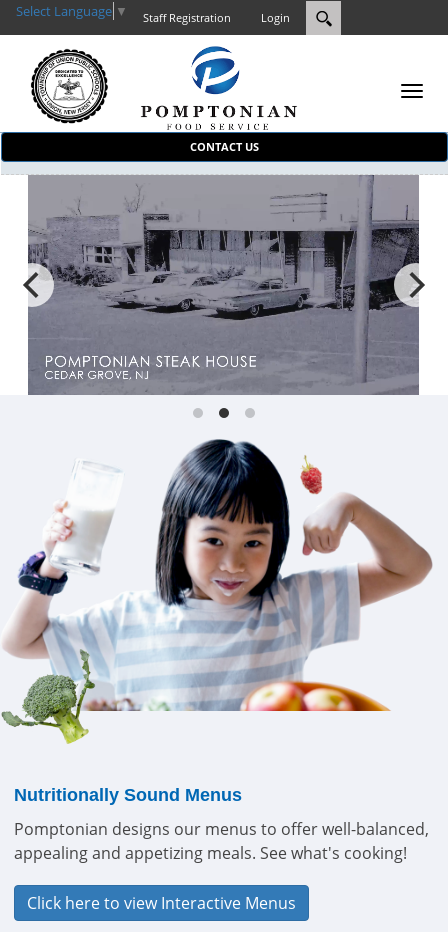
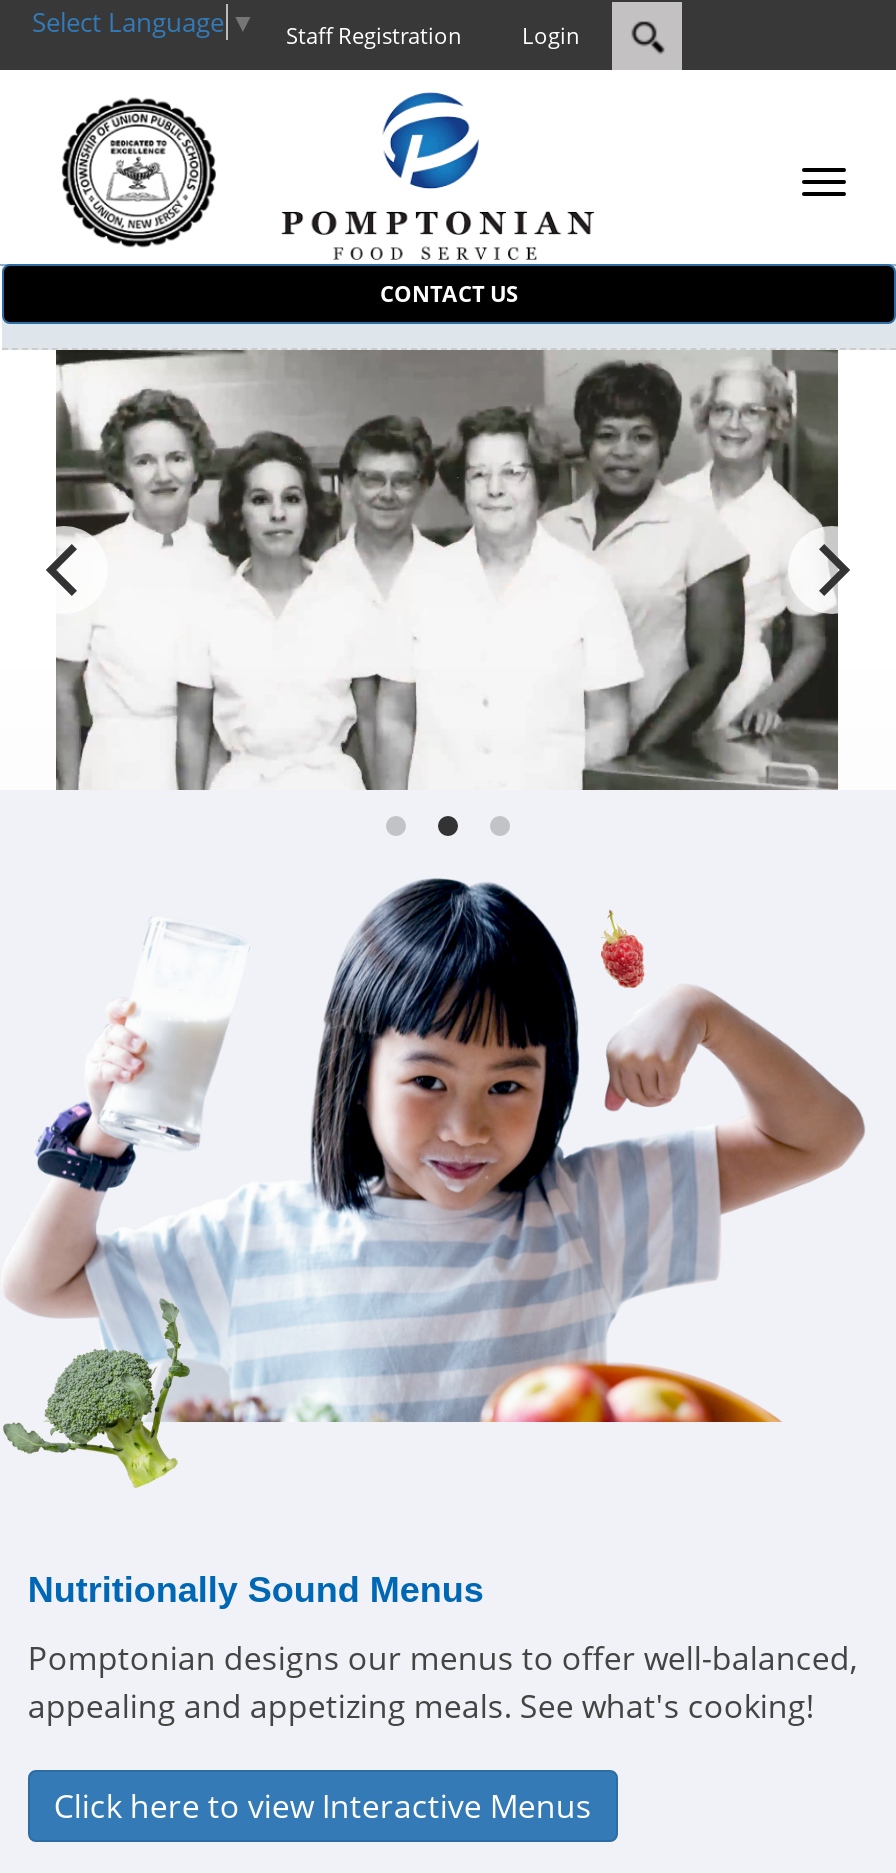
- [image]
+ [image]
